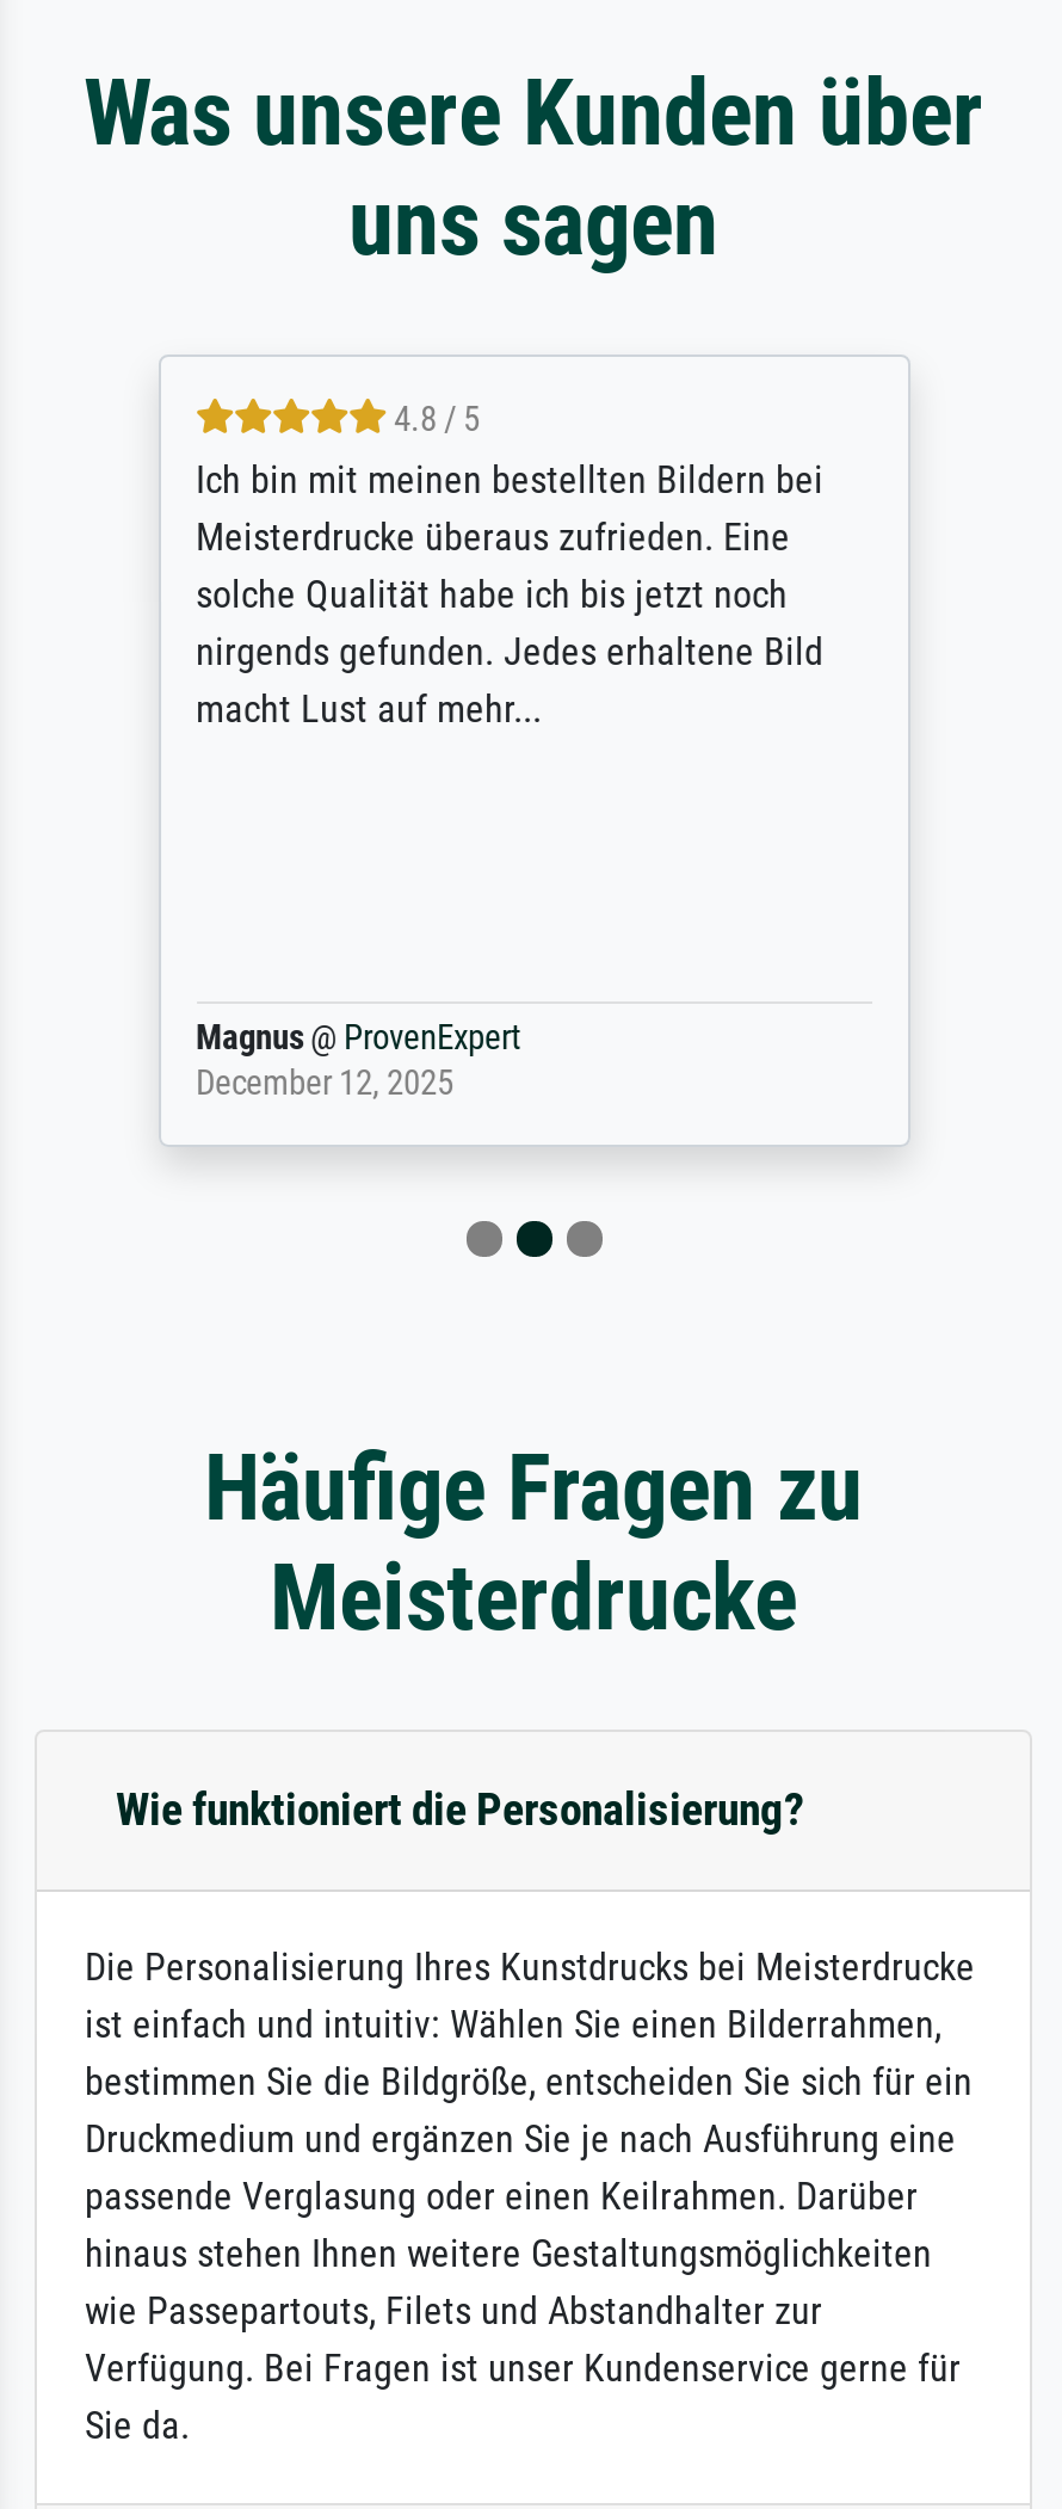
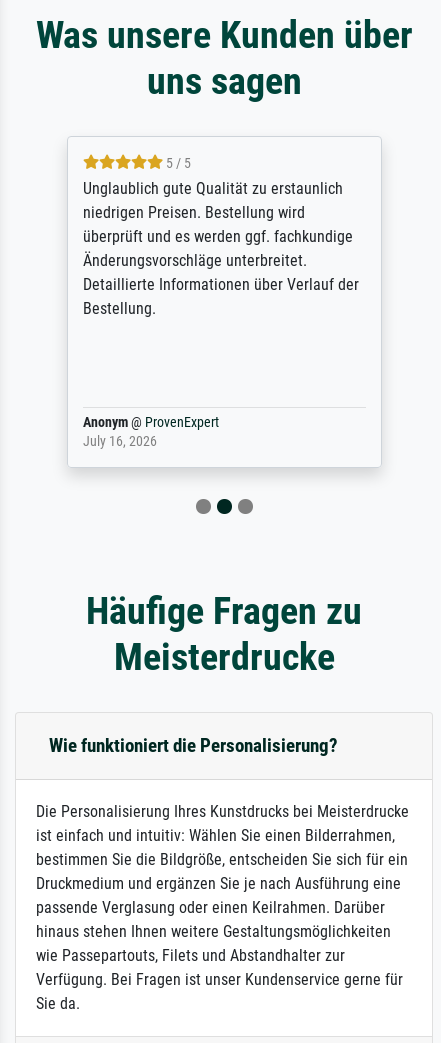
- 4.8 / 5
- Ich bin mit meinen bestellten Bildern bei
- Meisterdrucke überaus zufrieden. Eine
- solche Qualität habe ich bis jetzt noch
- nirgends gefunden. Jedes erhaltene Bild
- macht Lust auf mehr...
+ 5 / 5
+ Unglaublich gute Qualität zu erstaunlich
+ niedrigen Preisen. Bestellung wird
+ überprüft und es werden ggf. fachkundige
+ Änderungsvorschläge unterbreitet.
+ Detaillierte Informationen über Verlauf der
+ Bestellung.

- Magnus @ ProvenExpert
- December 12, 2025
+ Anonym @ ProvenExpert
+ July 16, 2026
